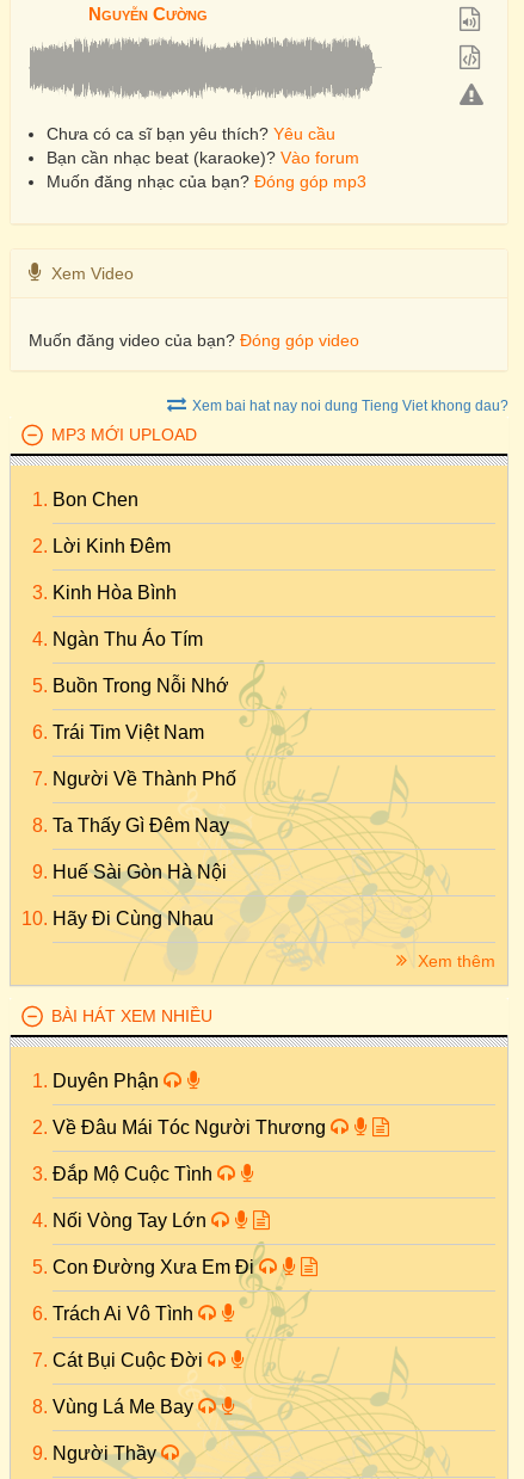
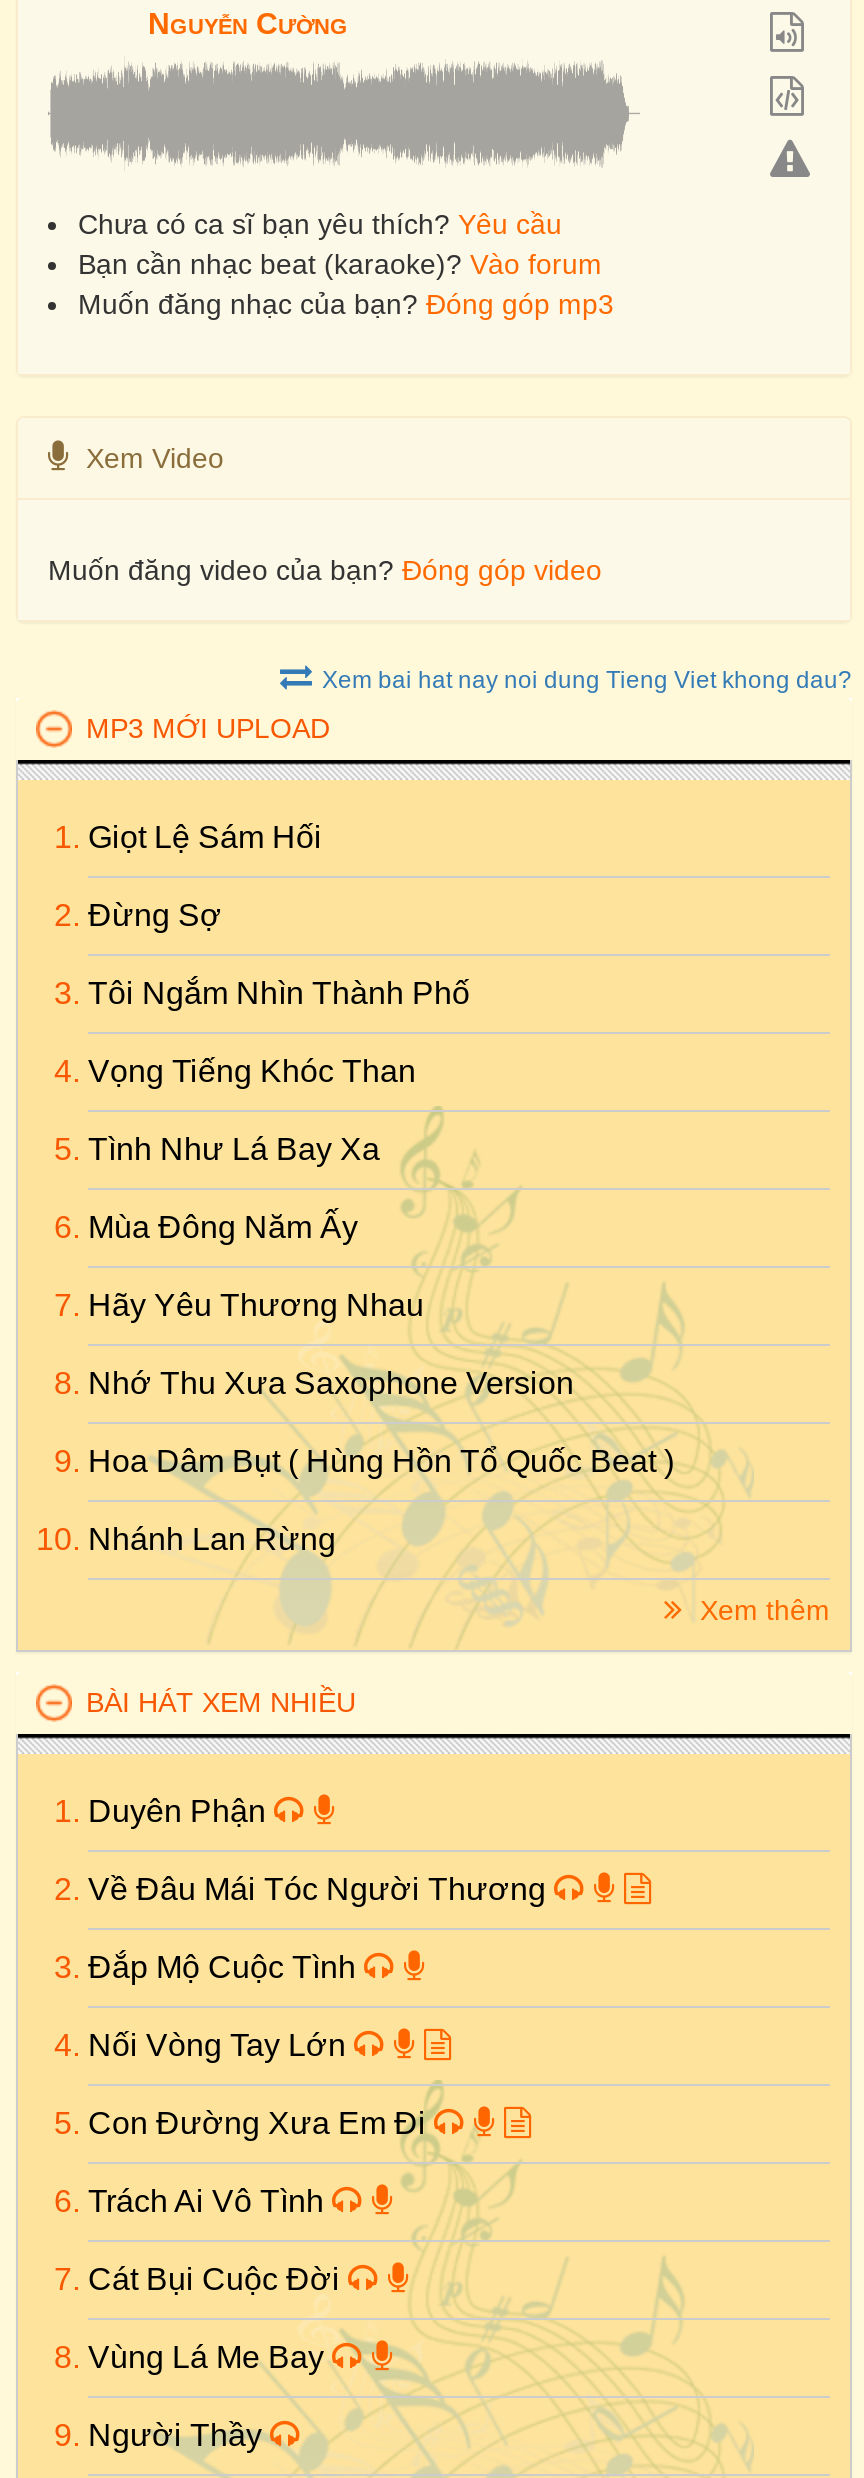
- Bon Chen
+ Giọt Lệ Sám Hối

- Lời Kinh Đêm
+ Đừng Sợ

- Kinh Hòa Bình
+ Tôi Ngắm Nhìn Thành Phố

- Ngàn Thu Áo Tím
+ Vọng Tiếng Khóc Than

- Buồn Trong Nỗi Nhớ
+ Tình Như Lá Bay Xa

- Trái Tim Việt Nam
+ Mùa Đông Năm Ấy

- Người Về Thành Phố
+ Hãy Yêu Thương Nhau

- Ta Thấy Gì Đêm Nay
+ Nhớ Thu Xưa Saxophone Version

- Huế Sài Gòn Hà Nội
+ Hoa Dâm Bụt ( Hùng Hồn Tổ Quốc Beat )

- Hãy Đi Cùng Nhau
+ Nhánh Lan Rừng
